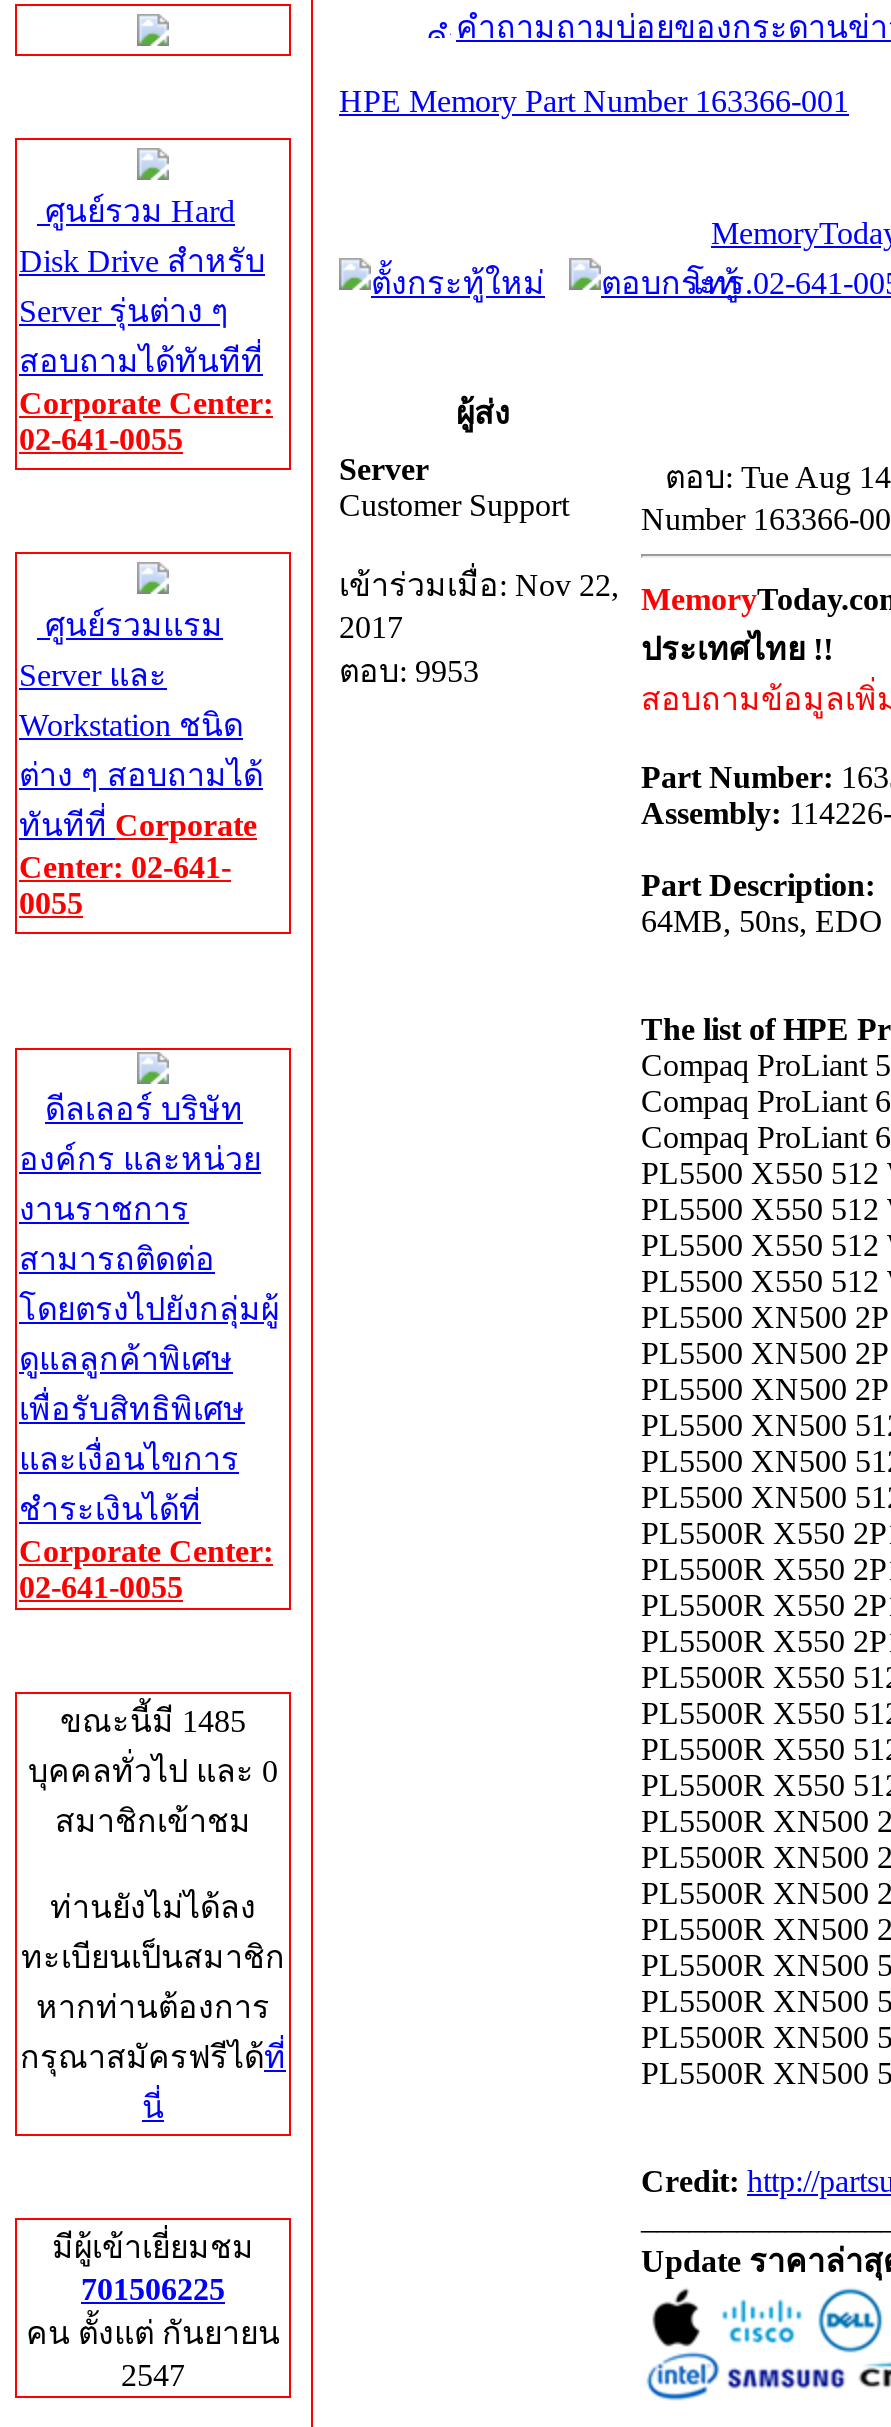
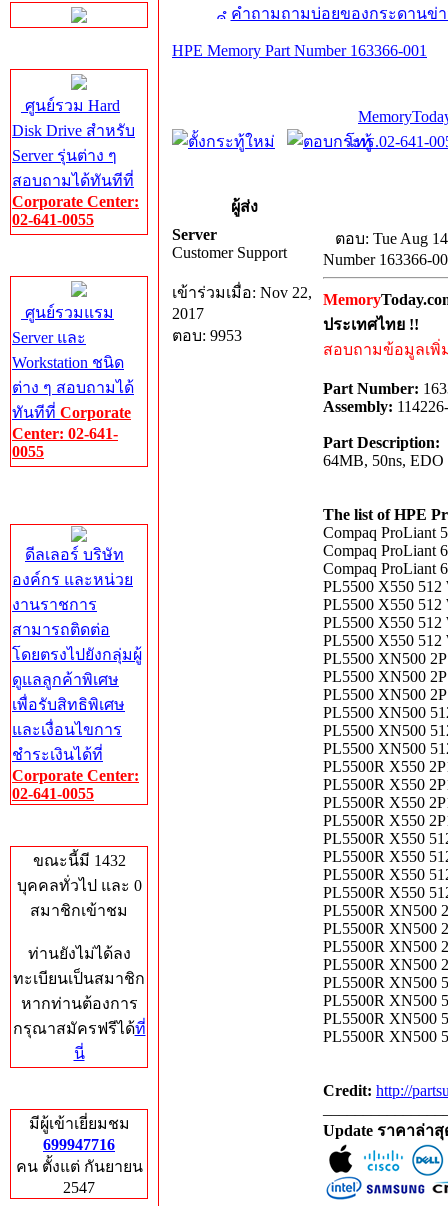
- ขณะนี้มี 1485
+ ขณะนี้มี 1432

- 701506225
+ 699947716
